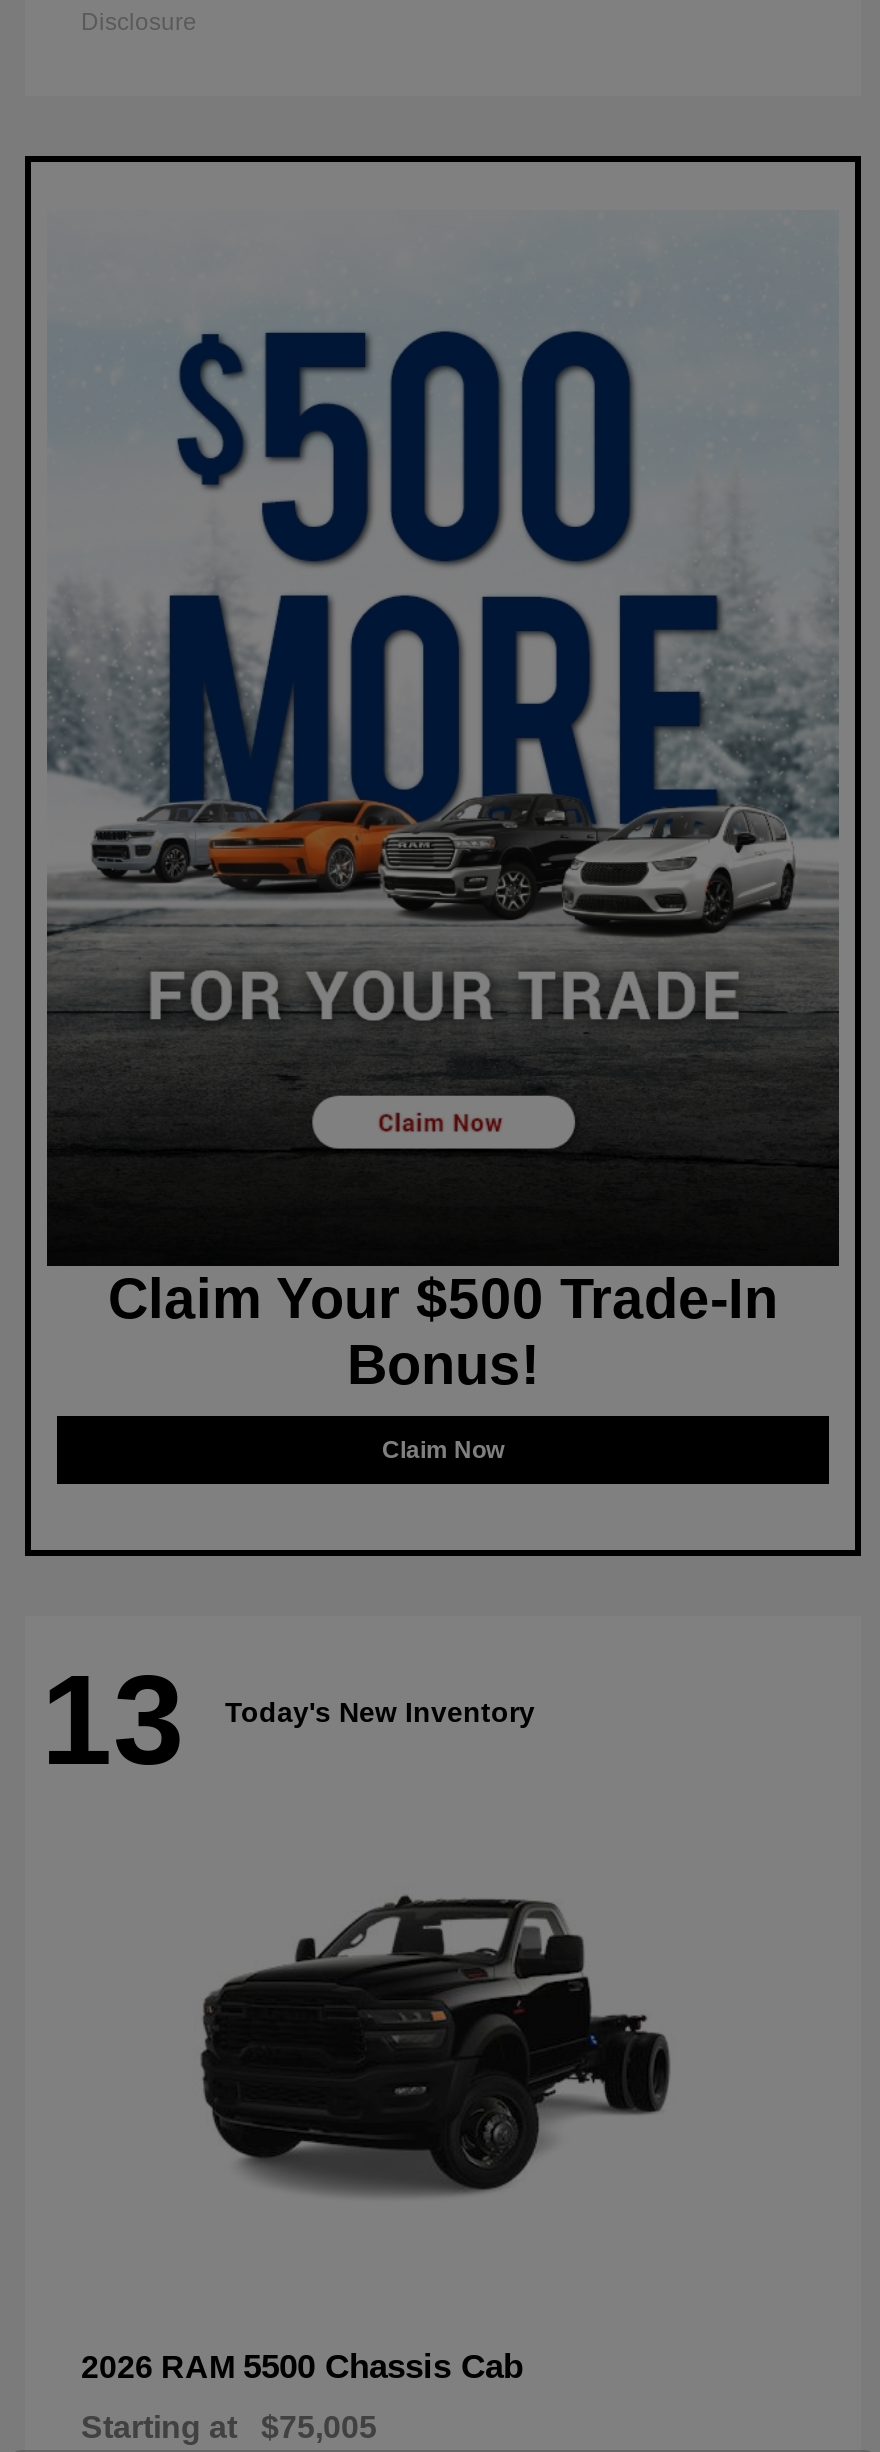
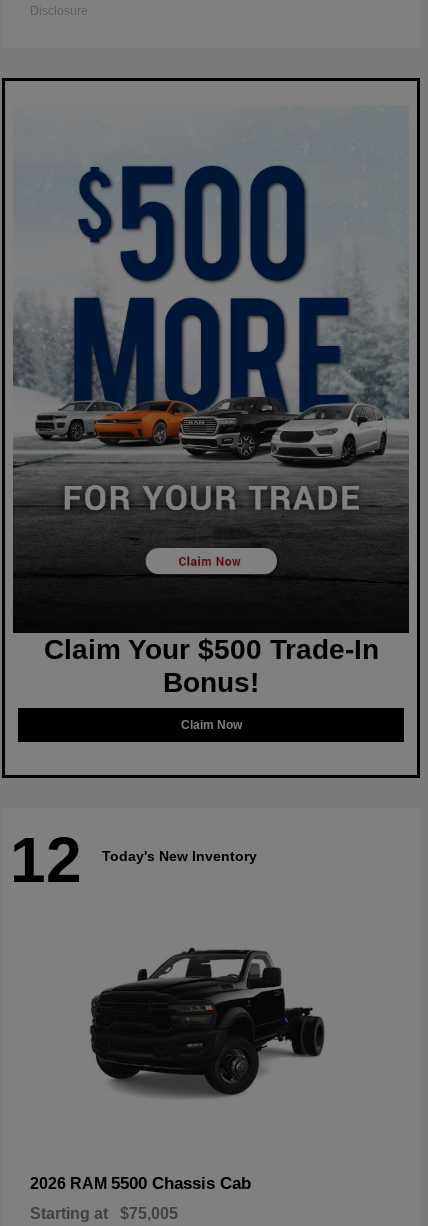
- 13 Today's New Inventory
+ 12 Today's New Inventory
